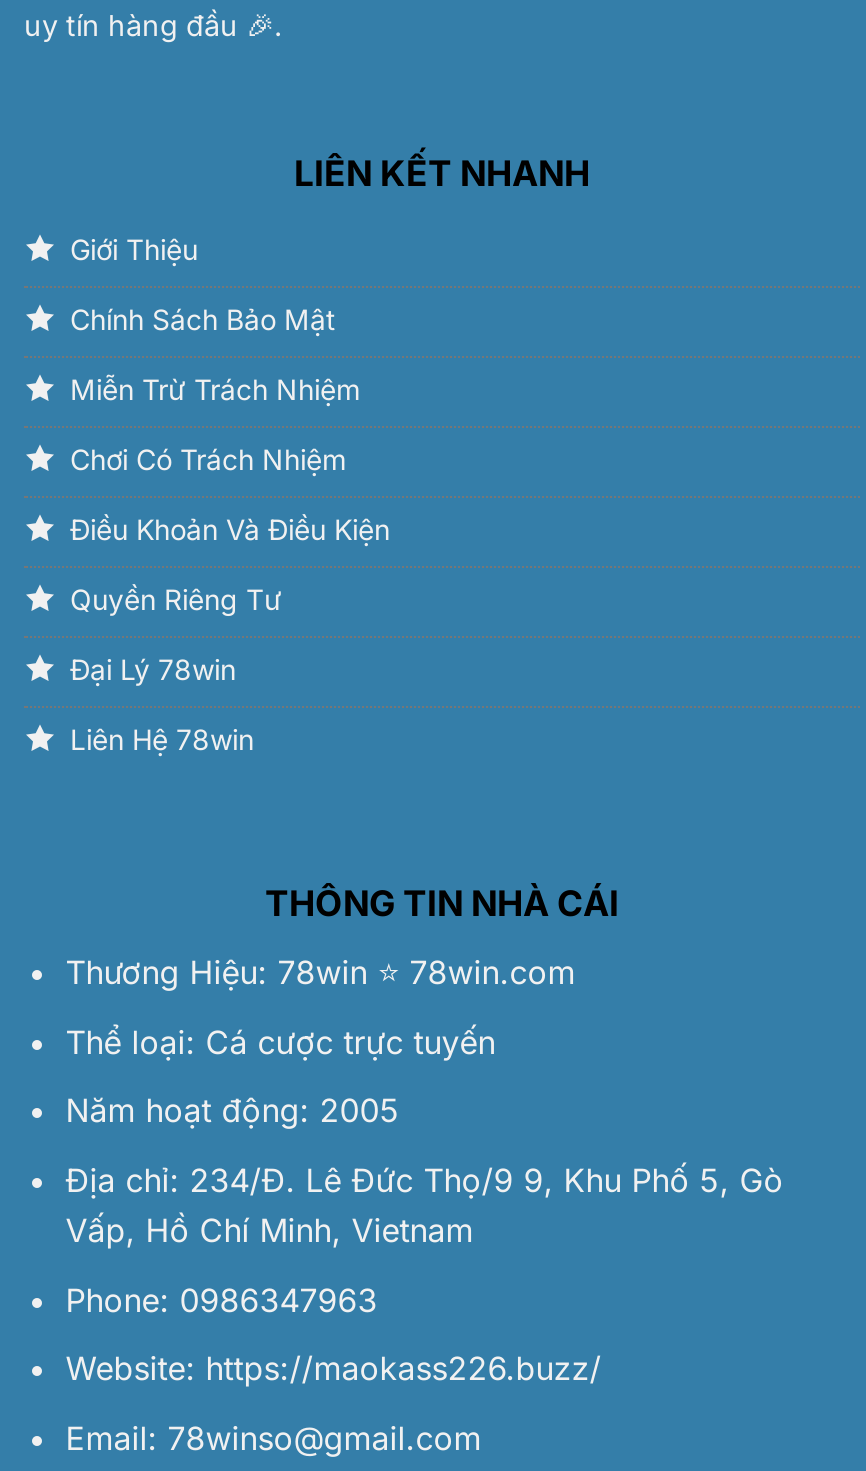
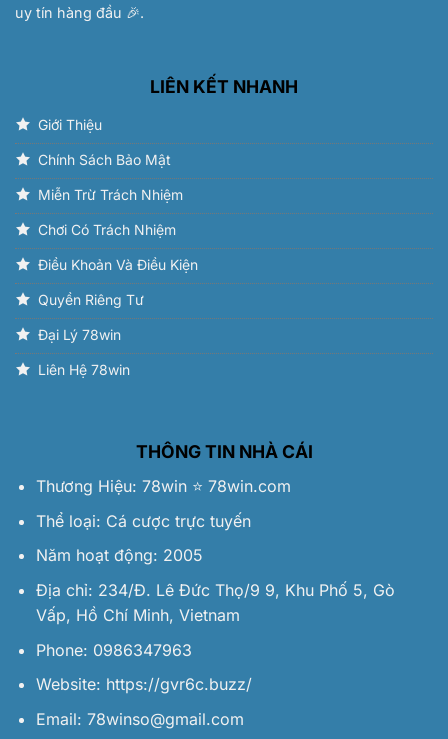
- Website: https://maokass226.buzz/
+ Website: https://gvr6c.buzz/
